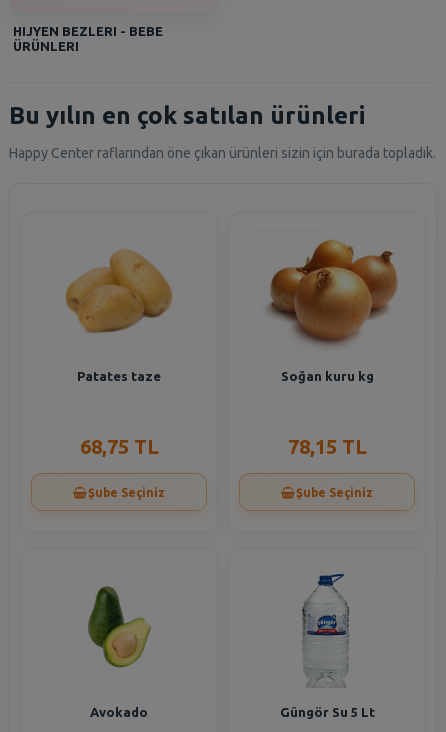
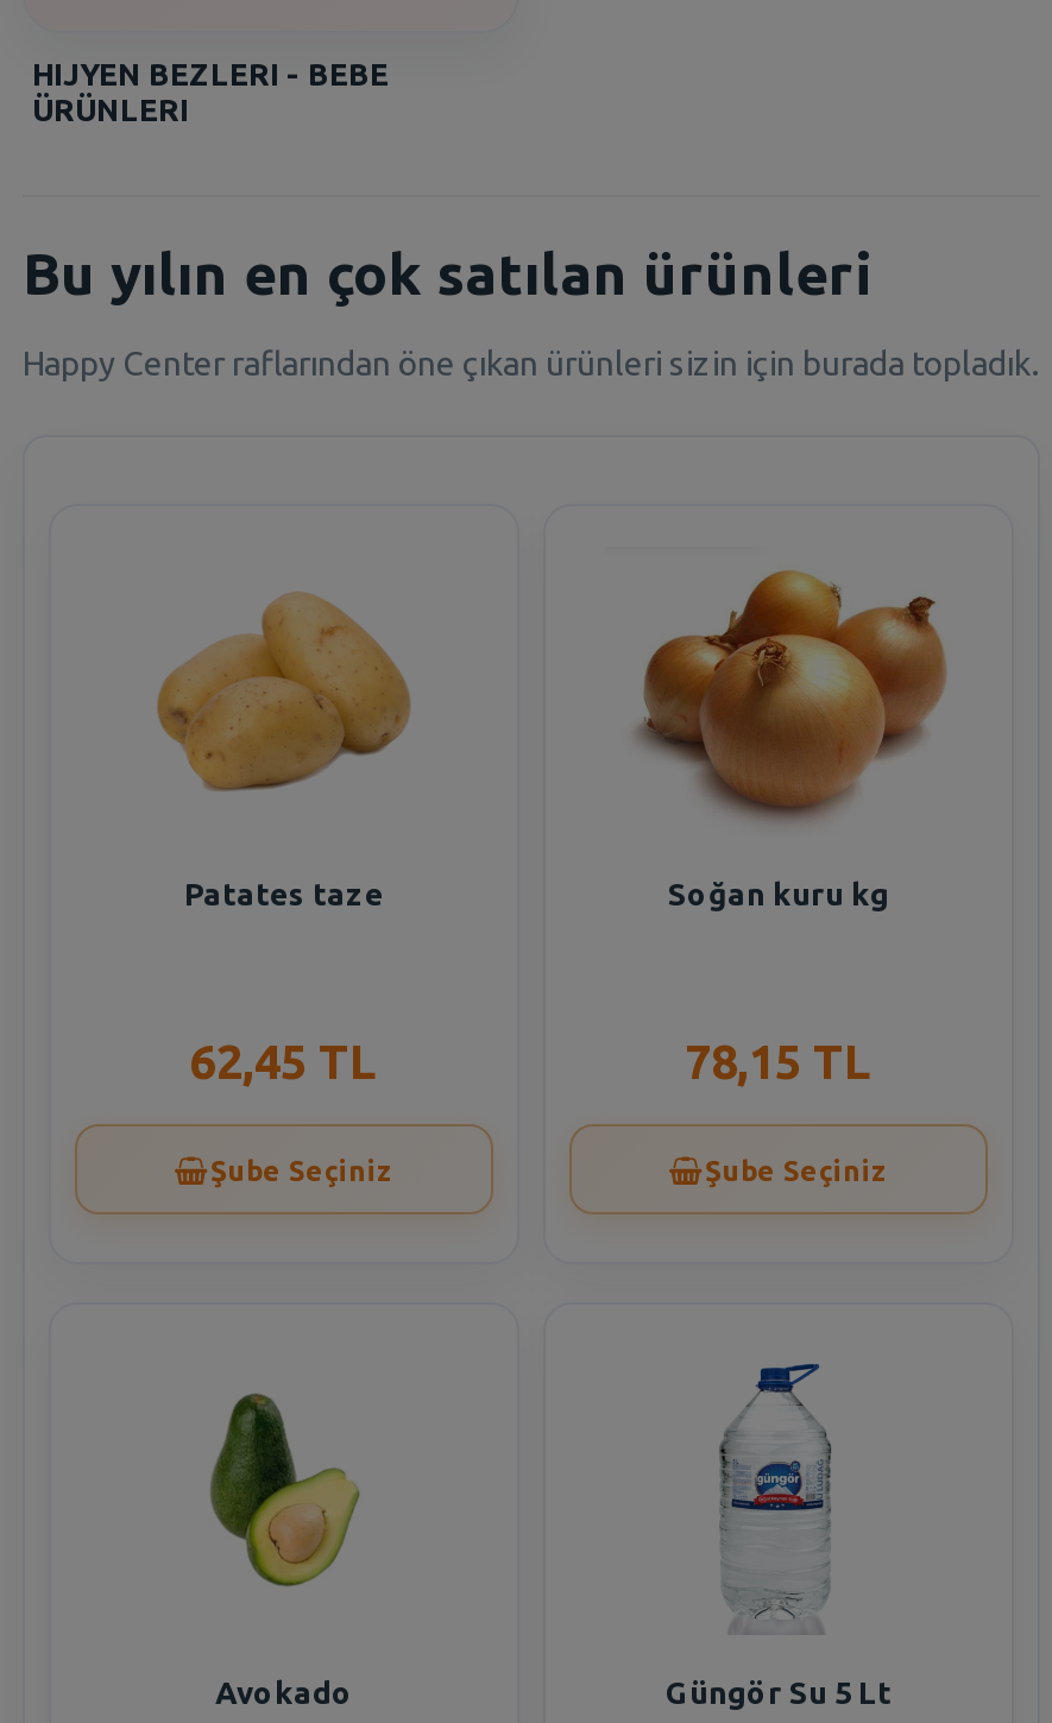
- 68,75 TL
+ 62,45 TL
